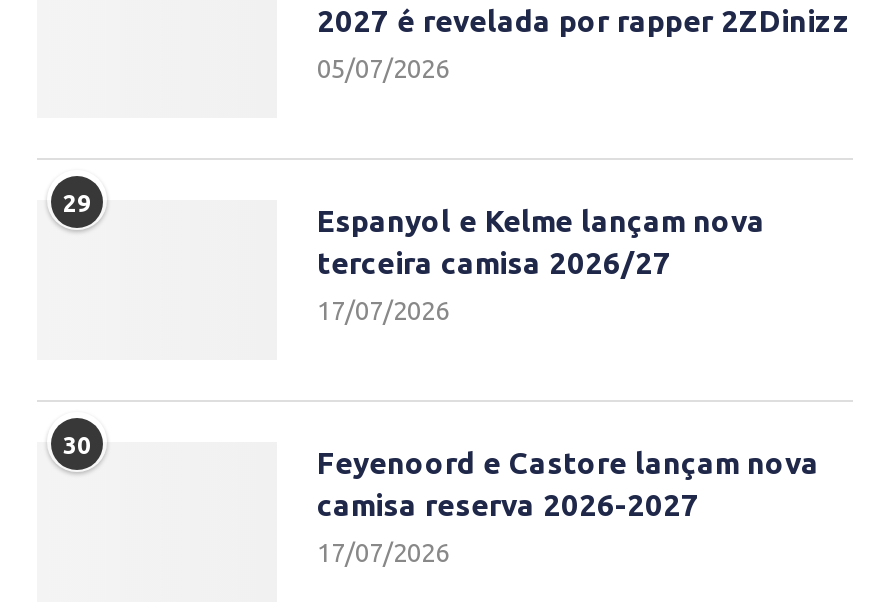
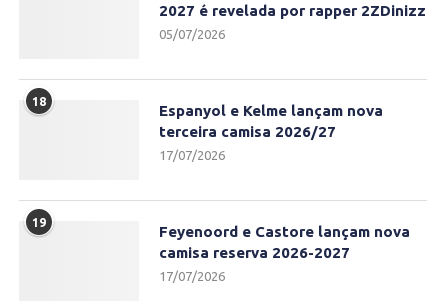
- 29
+ 18

- 30
+ 19
